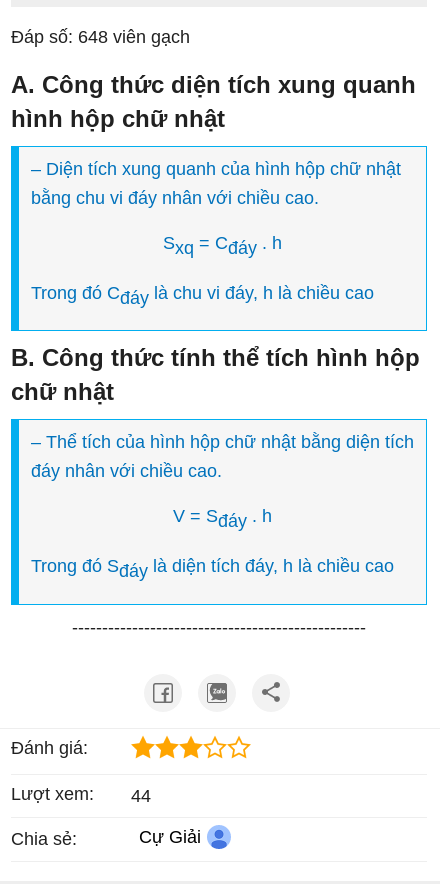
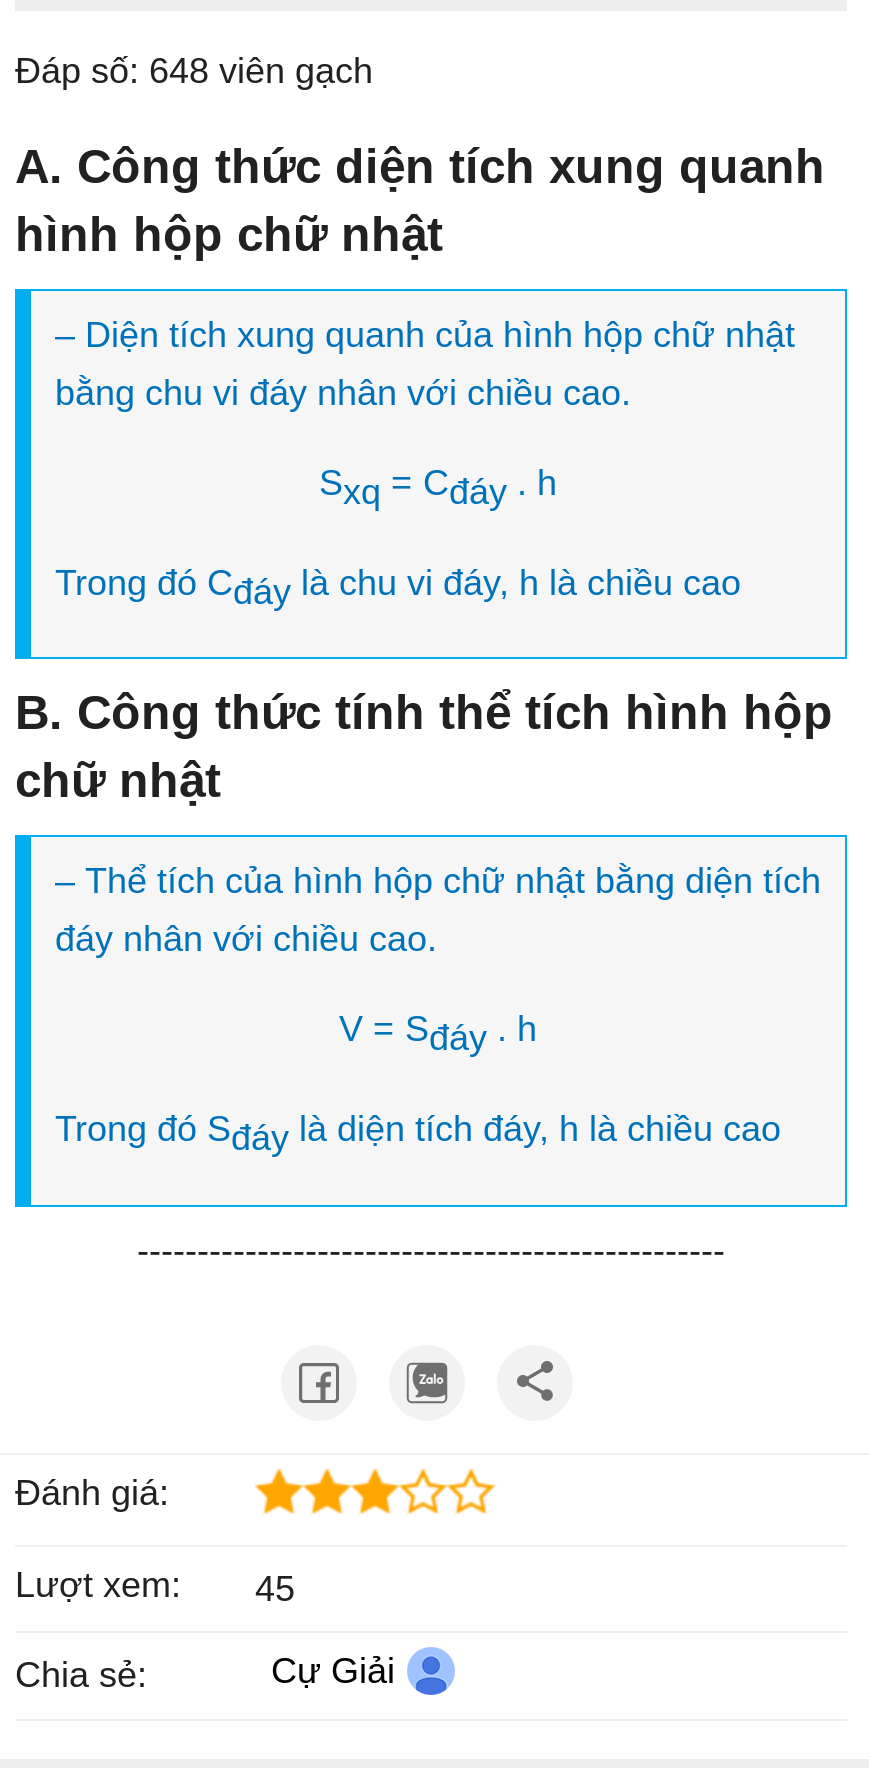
- Lượt xem: 44
+ Lượt xem: 45
